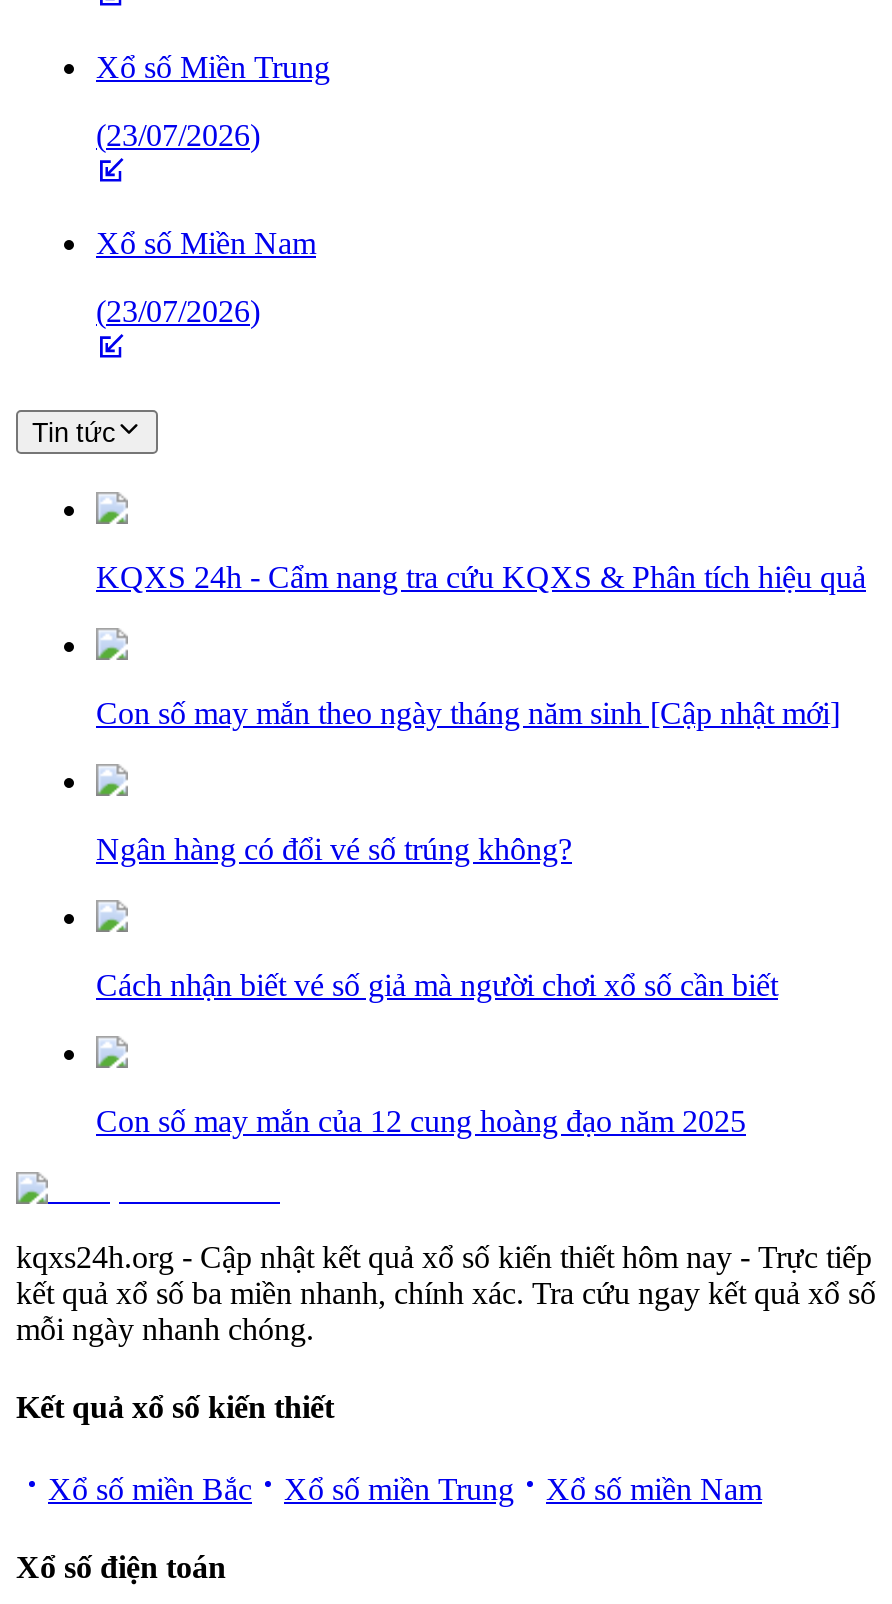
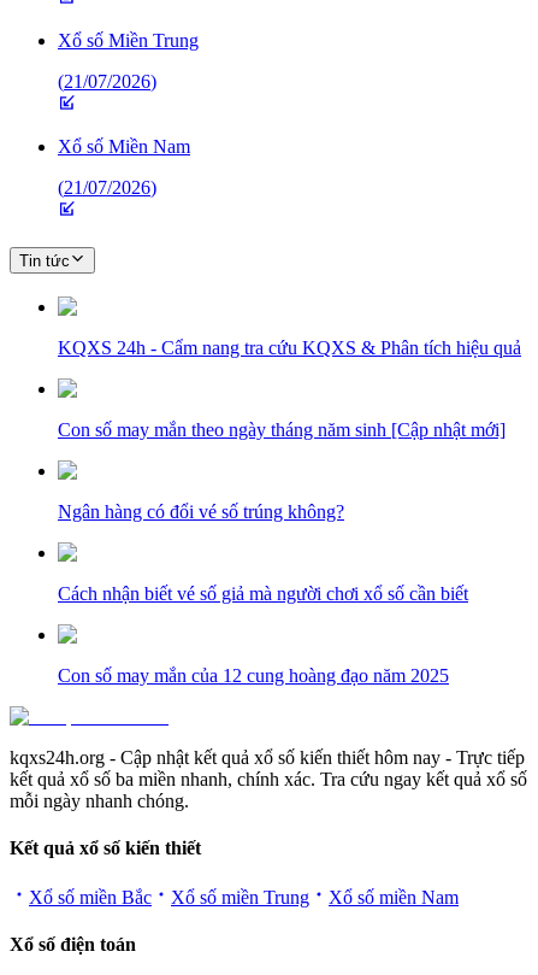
- (23/07/2026)
+ (21/07/2026)

- (23/07/2026)
+ (21/07/2026)
